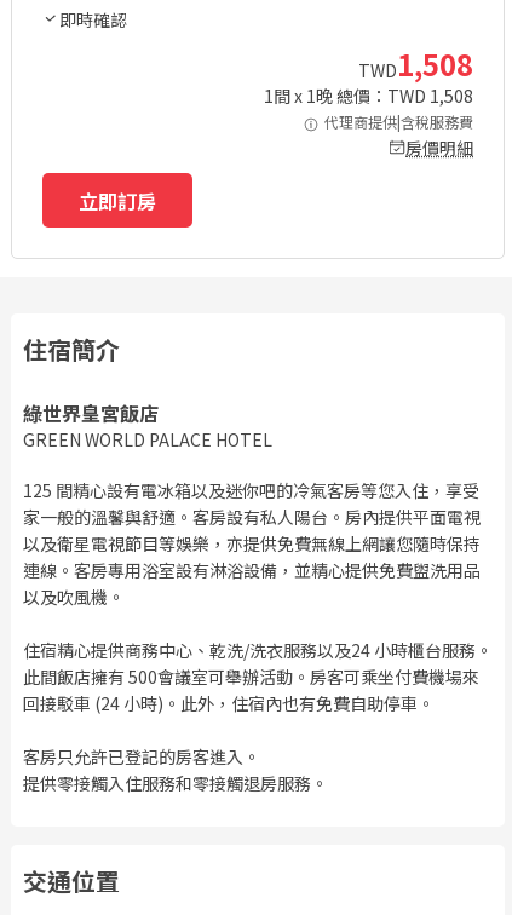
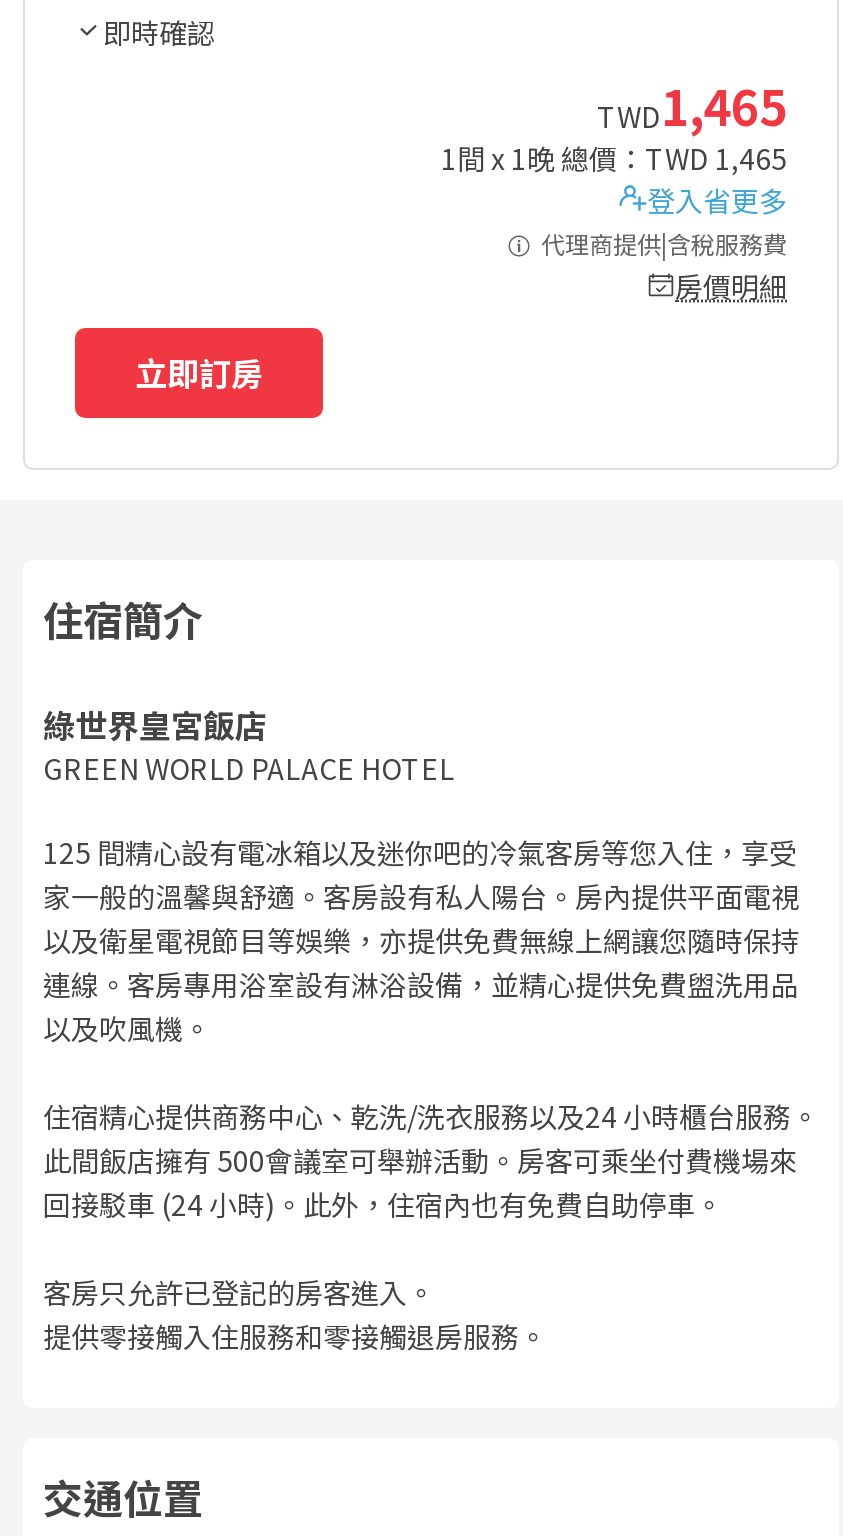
- TWD1,508
- 1間 x 1晚 總價：TWD 1,508
+ TWD1,465
+ 1間 x 1晚 總價：TWD 1,465
+ 登入省更多
